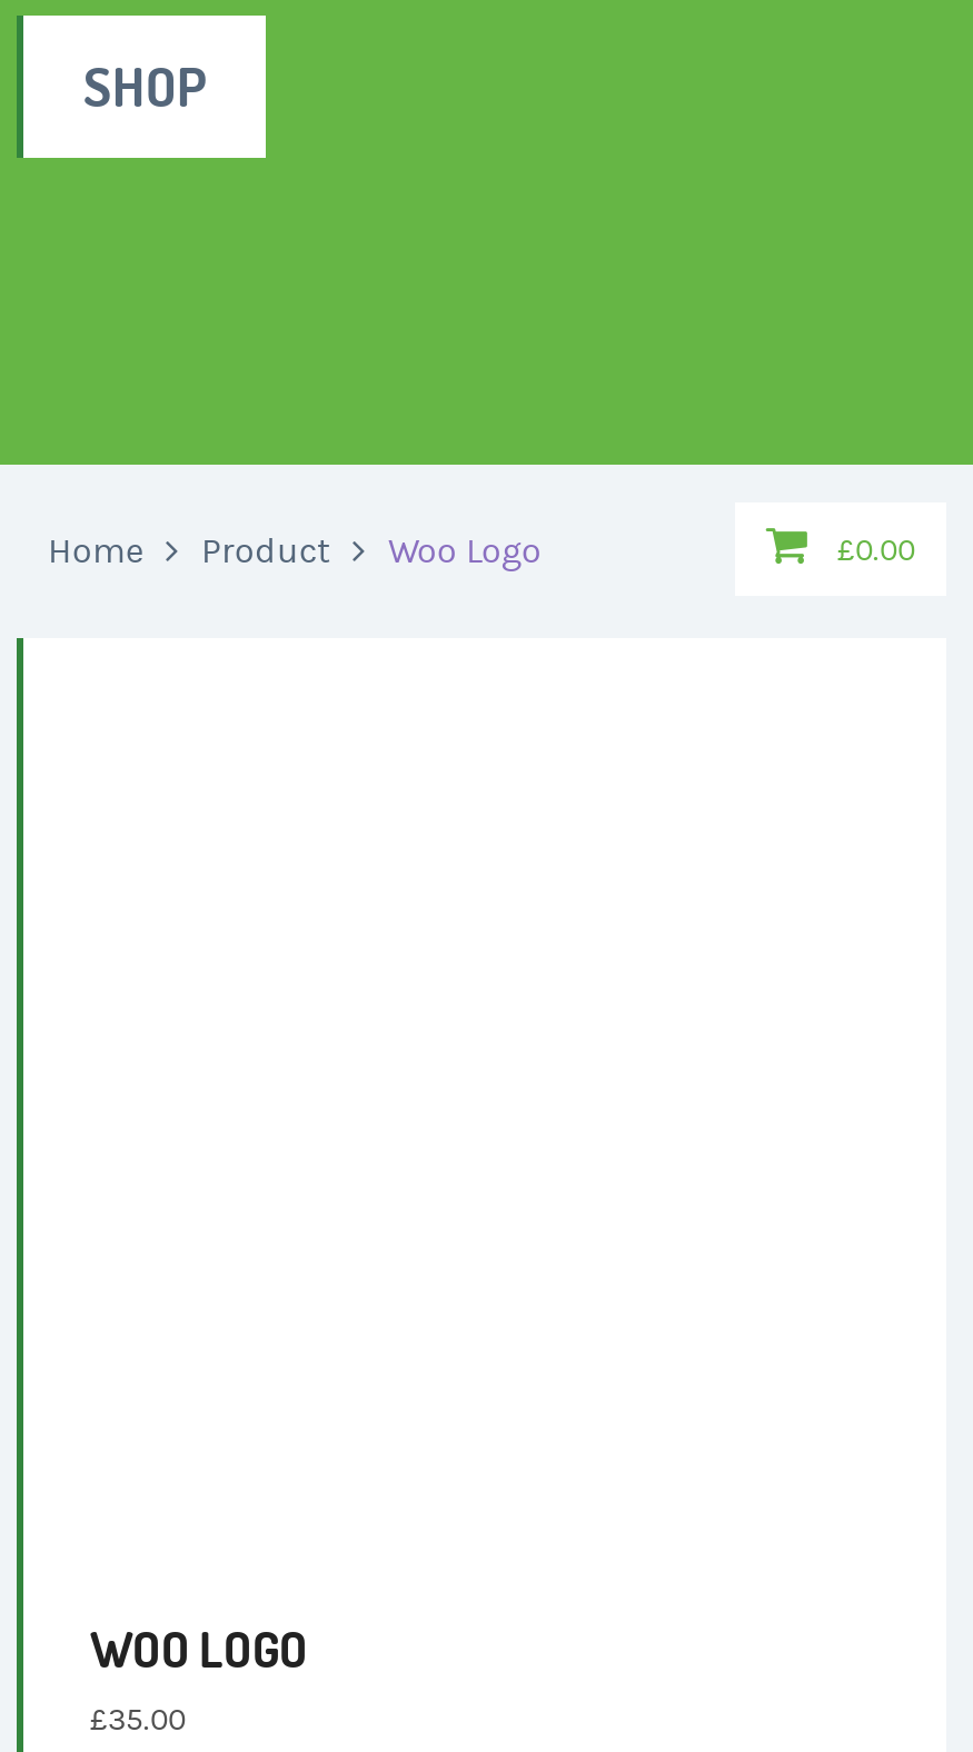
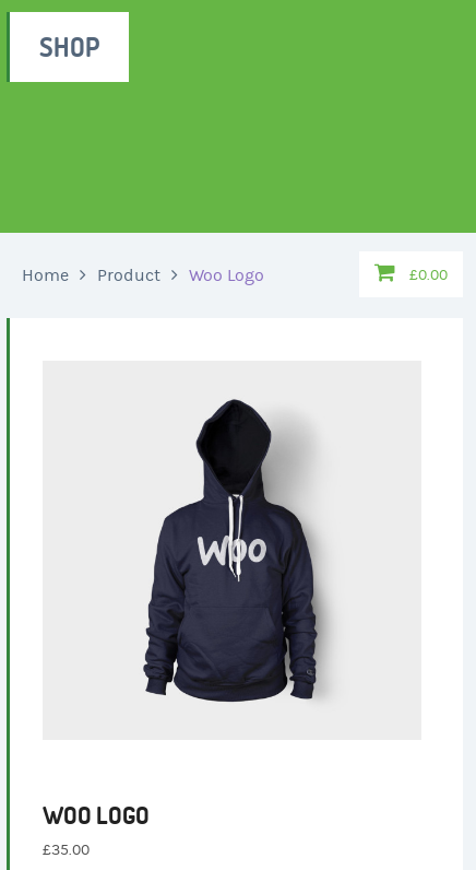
+ [image]
